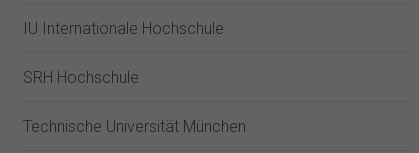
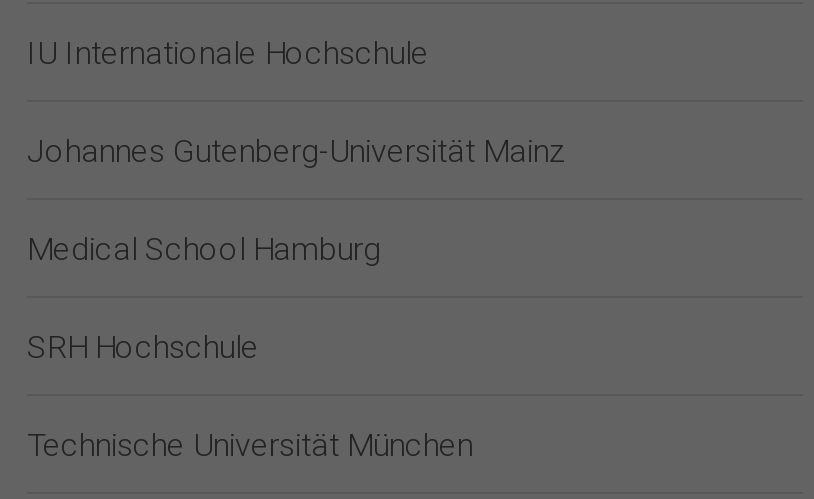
+ Johannes Gutenberg-Universität Mainz
+ Medical School Hamburg
